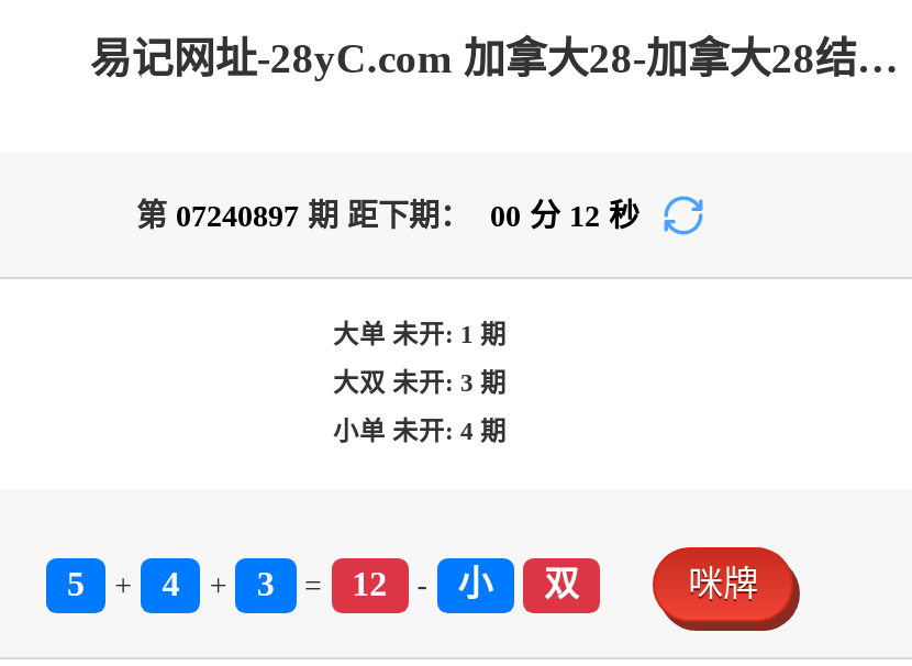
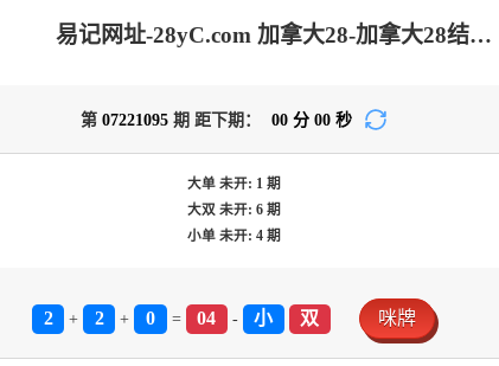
- 第07240897期 距下期： 00分 12秒
+ 第07221095期 距下期： 00分 00秒

- 大双未开: 3期
+ 大双未开: 6期

- 5
+ 2

- 4
+ 2

- 3
+ 0

- 12
+ 04
